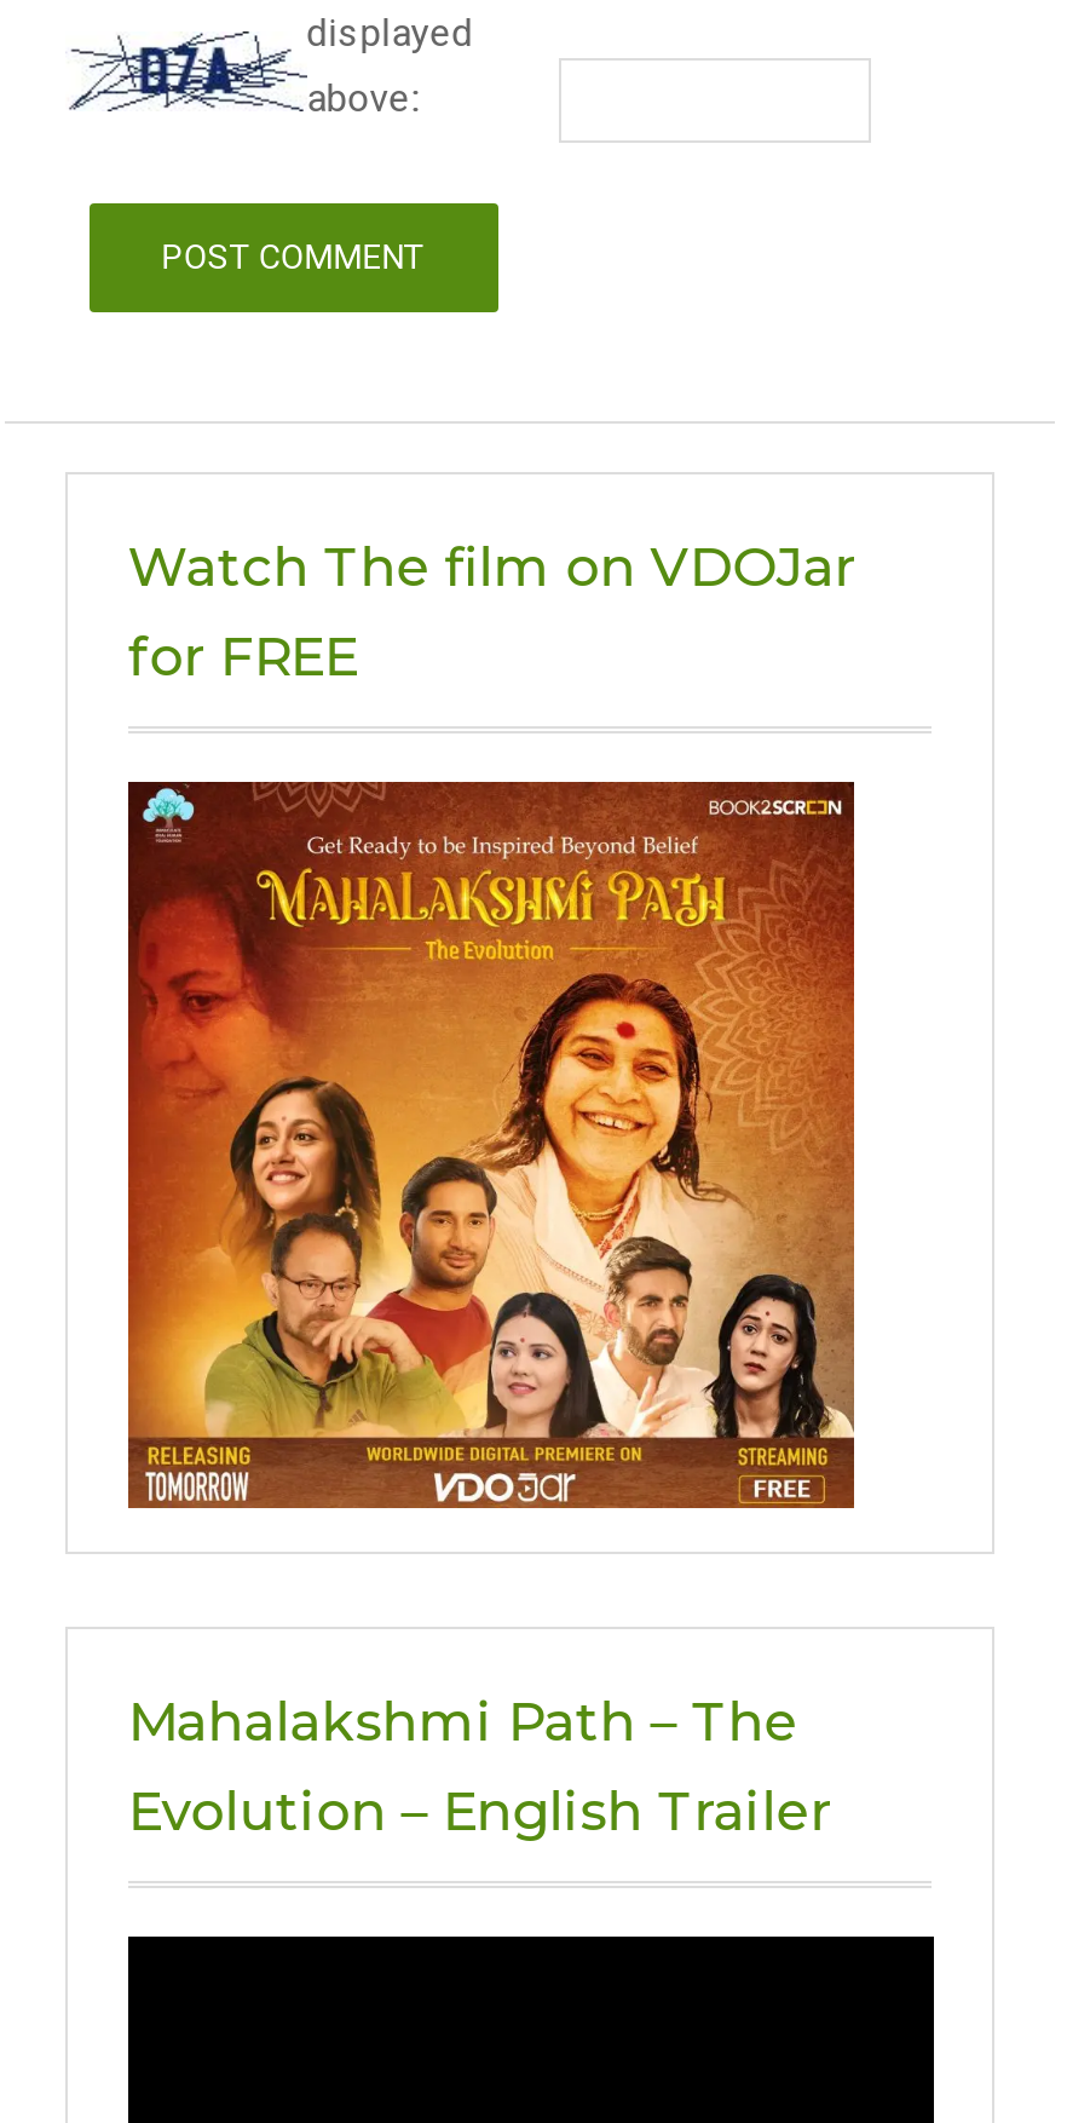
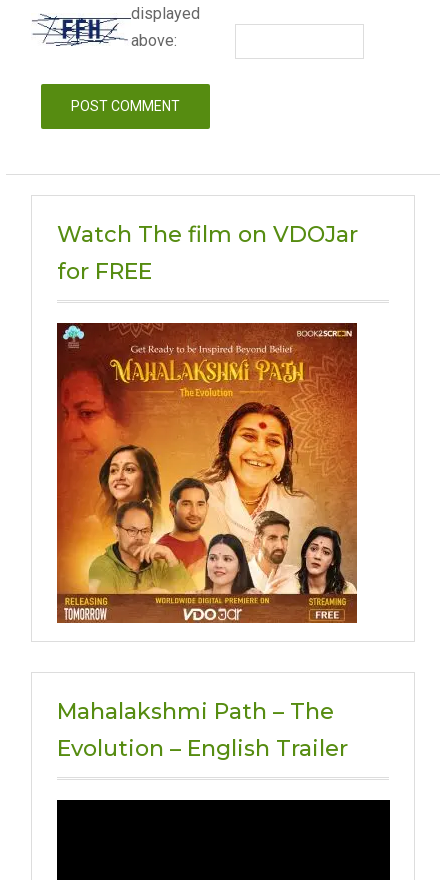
- [image]
+ [image]
